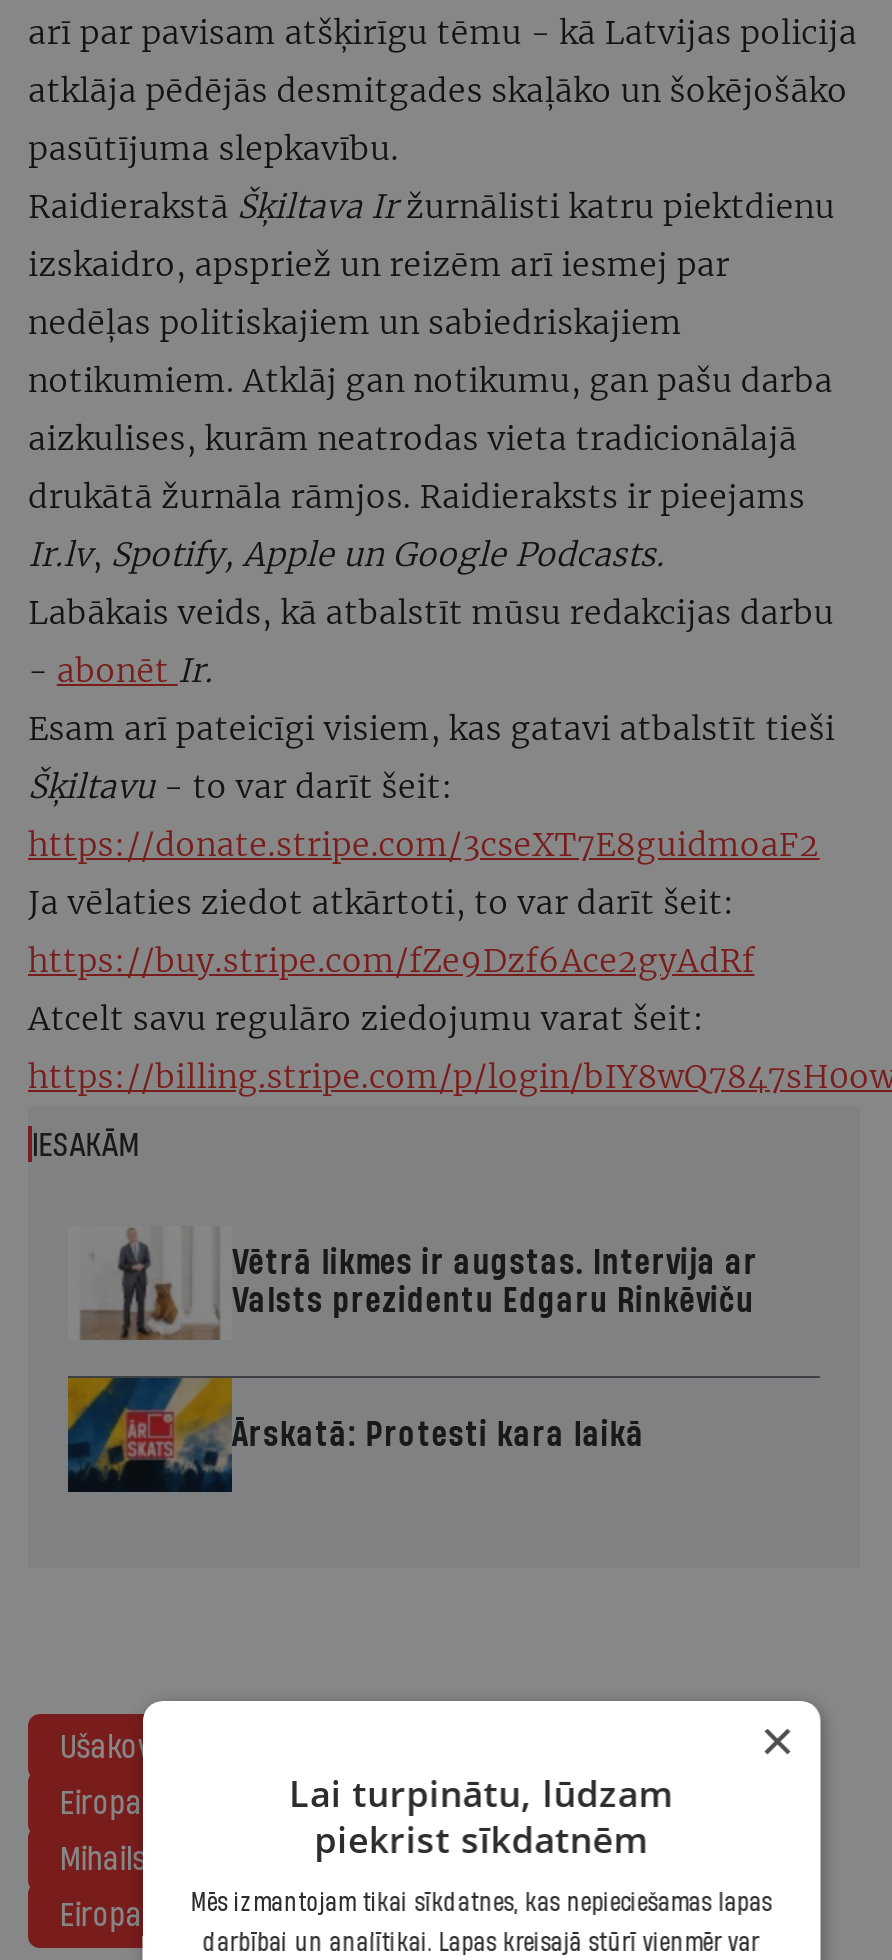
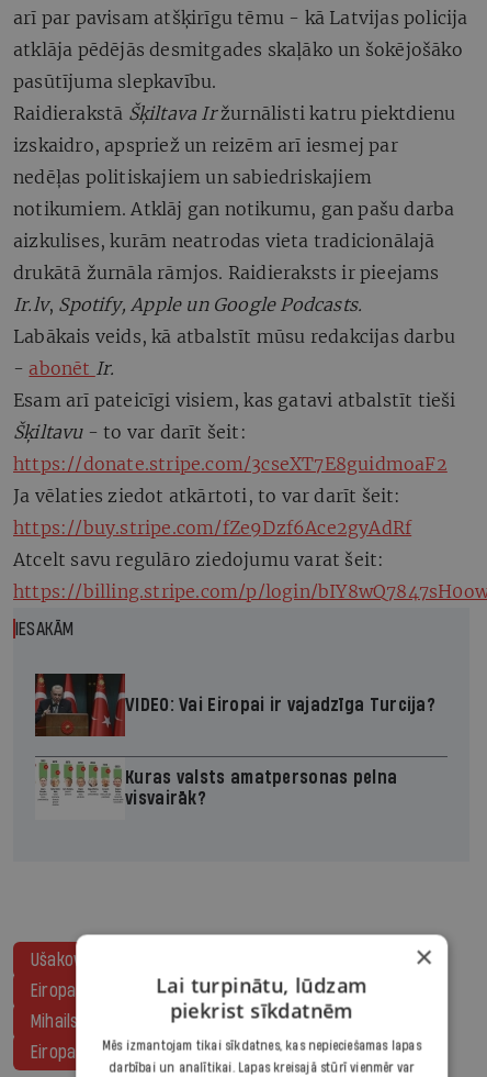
- [image]
- Vētrā likmes ir augstas. Intervija ar
- Valsts prezidentu Edgaru Rinkēviču
+ [image]
+ VIDEO: Vai Eiropai ir vajadzīga Turcija?

- [image]
- Ārskatā: Protesti kara laikā
+ [image]
+ Kuras valsts amatpersonas pelna
+ visvairāk?
